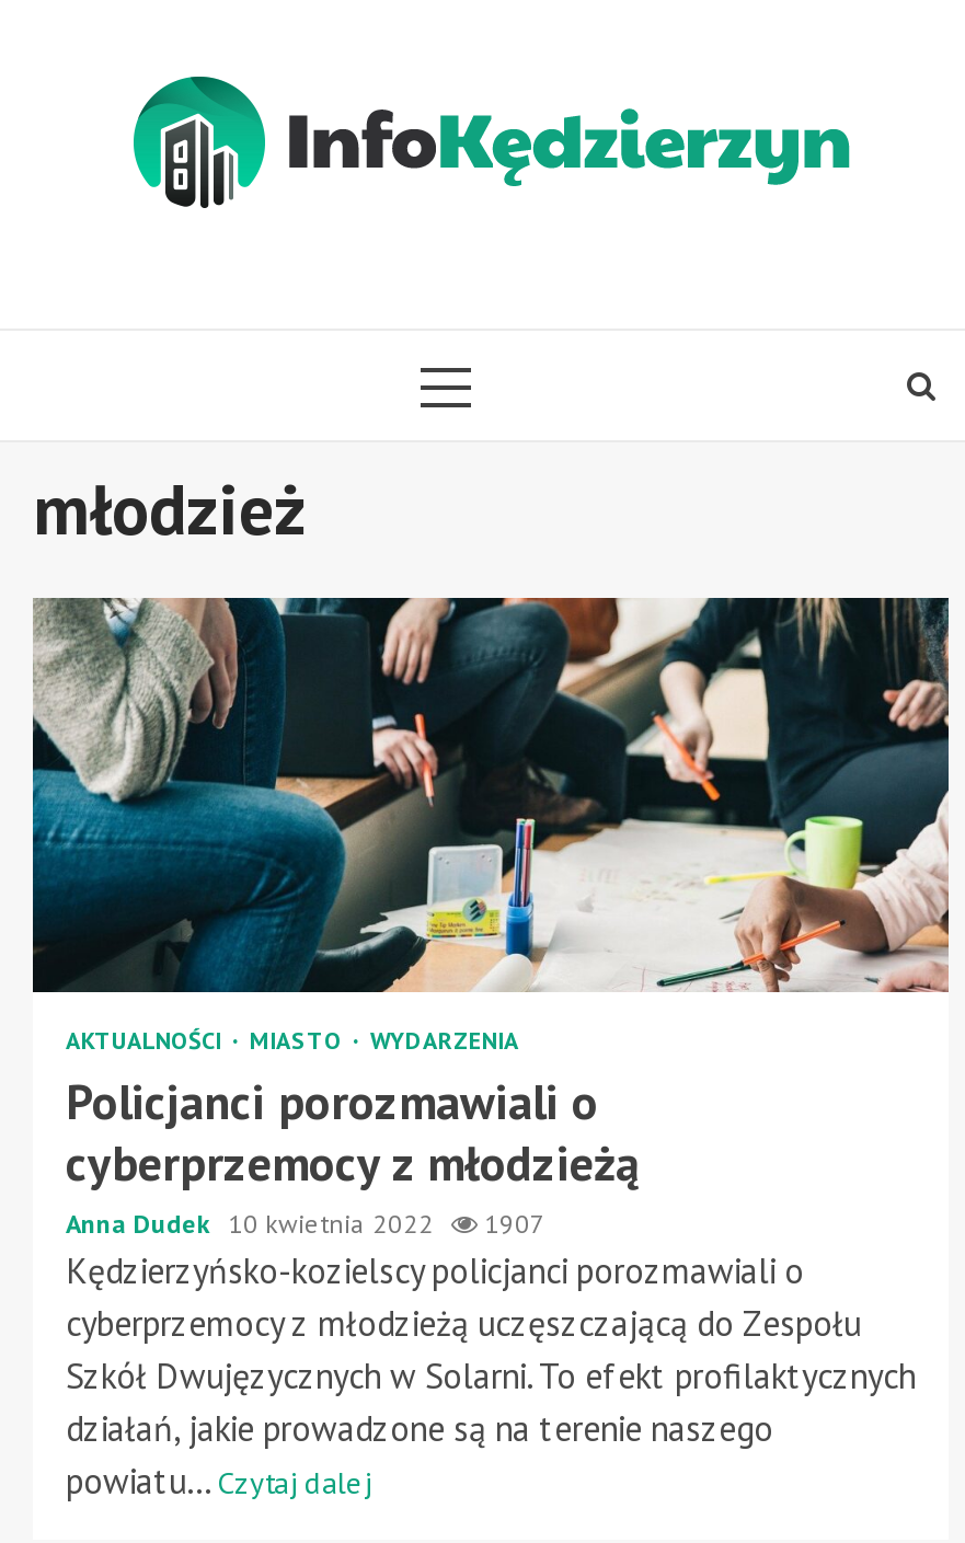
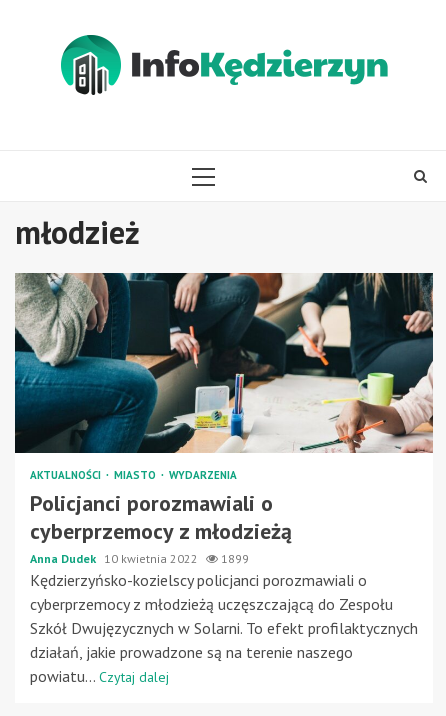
- Anna Dudek 10 kwietnia 2022 1907
+ Anna Dudek 10 kwietnia 2022 1899
